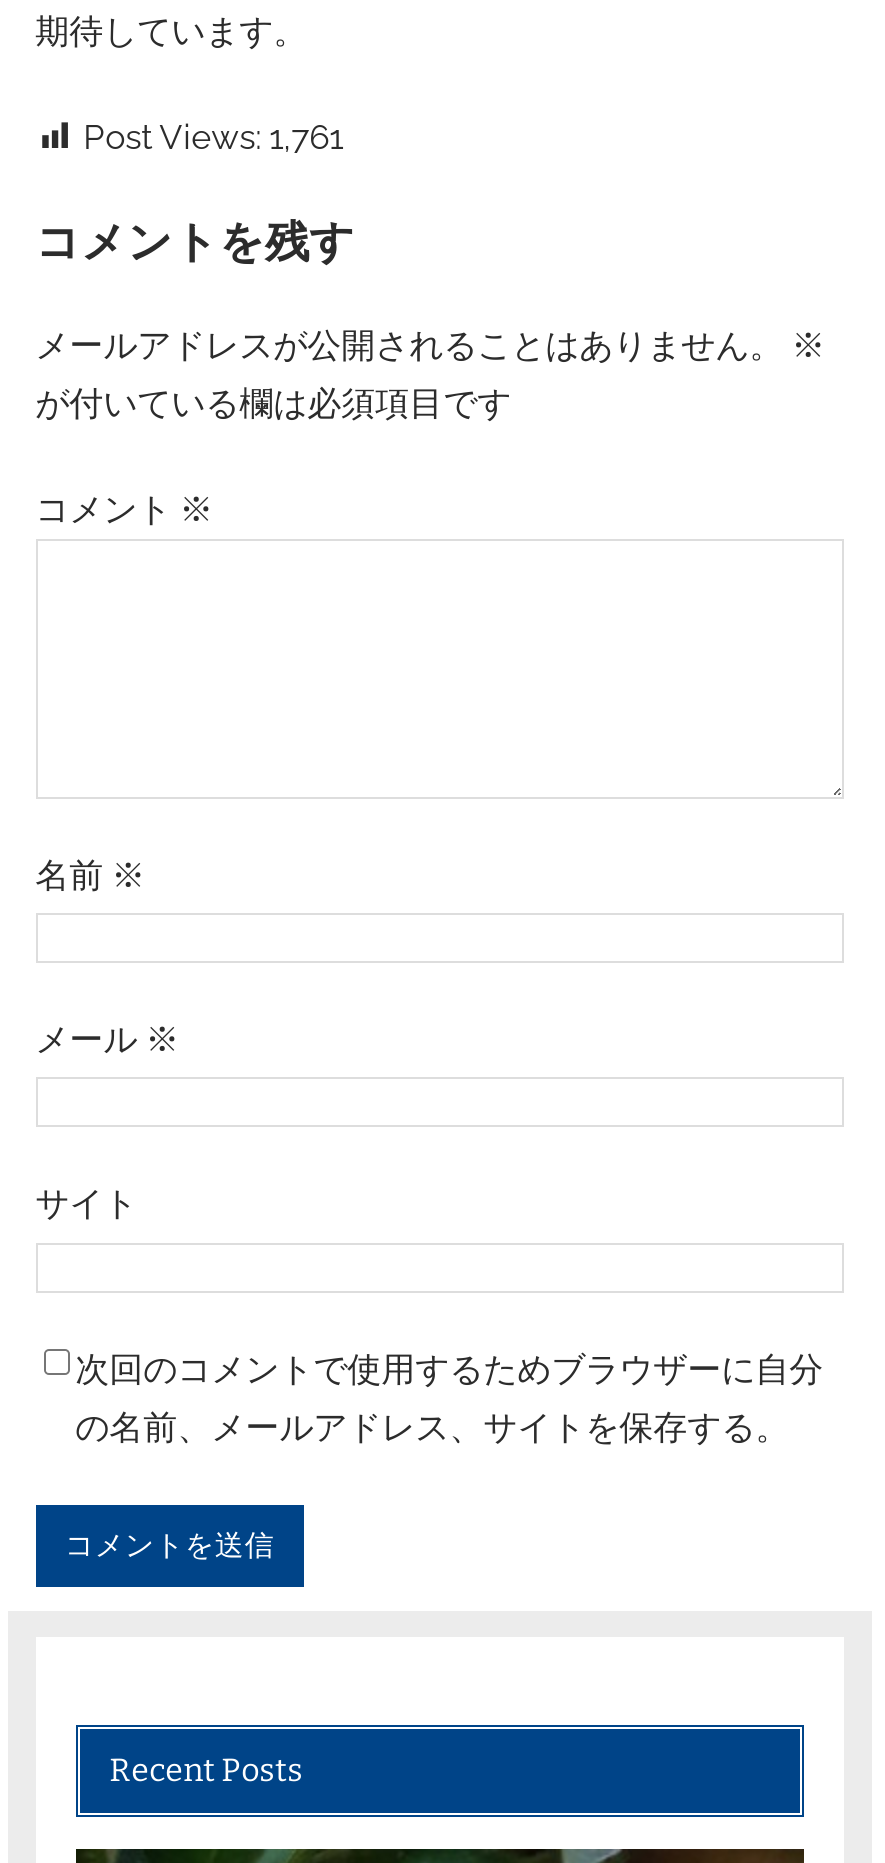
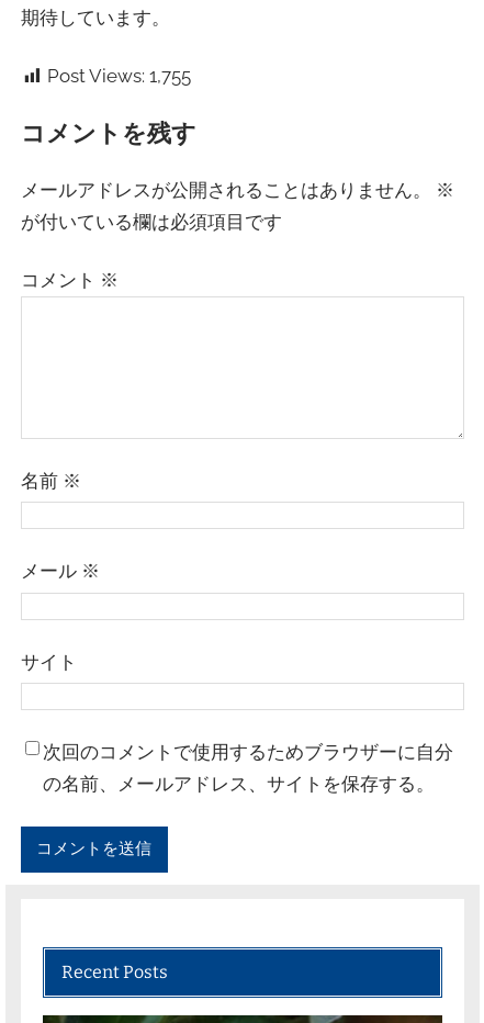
- Post Views: 1,761
+ Post Views: 1,755
